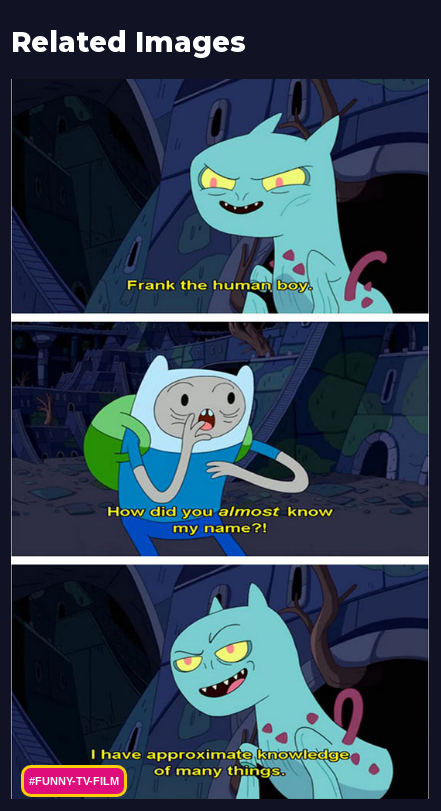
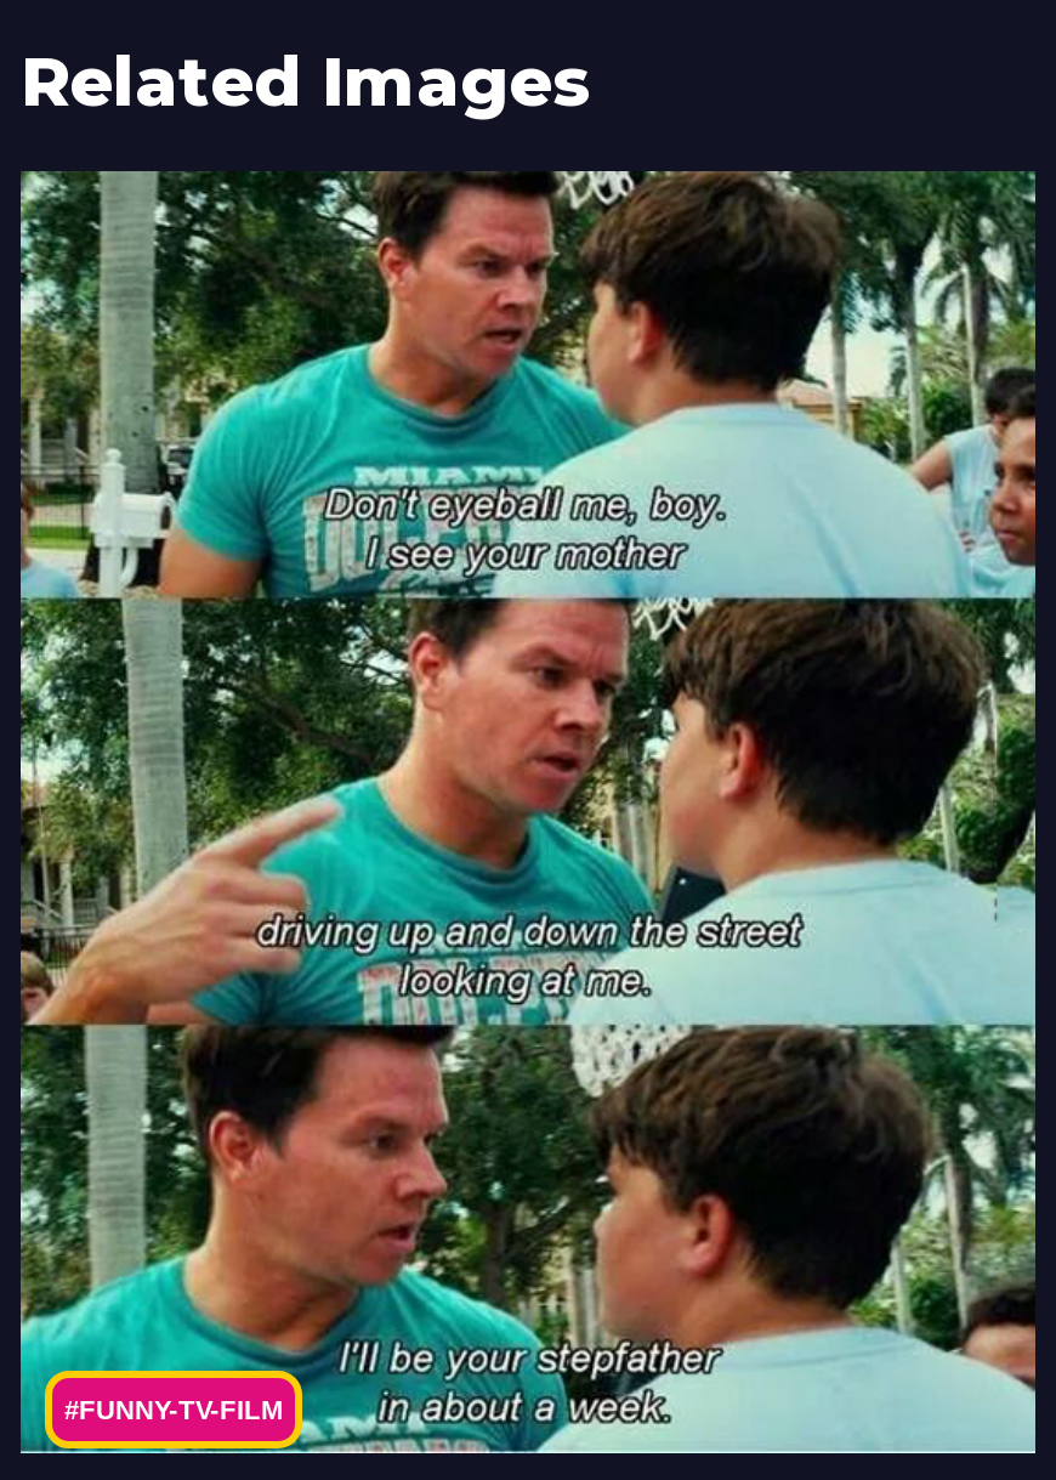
- [image]
+ [image]
